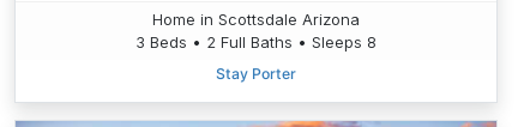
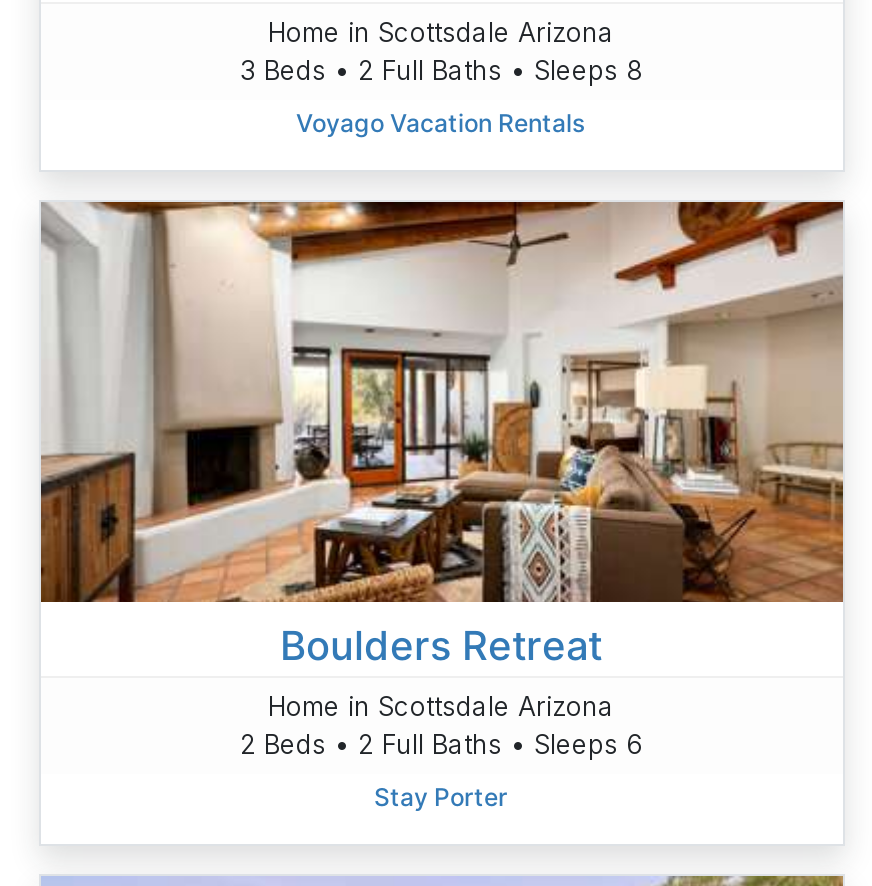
+ [image]
+ Boulders Retreat
+ Home in Scottsdale Arizona
+ 2 Beds • 2 Full Baths • Sleeps 6

+ Voyago Vacation Rentals
